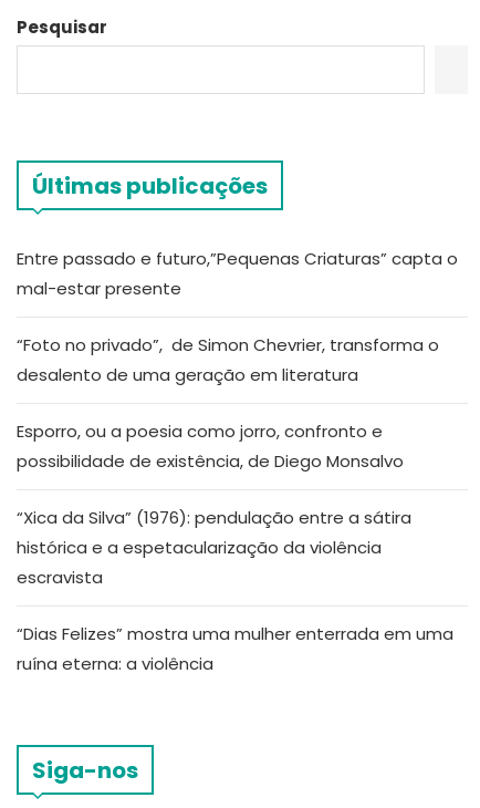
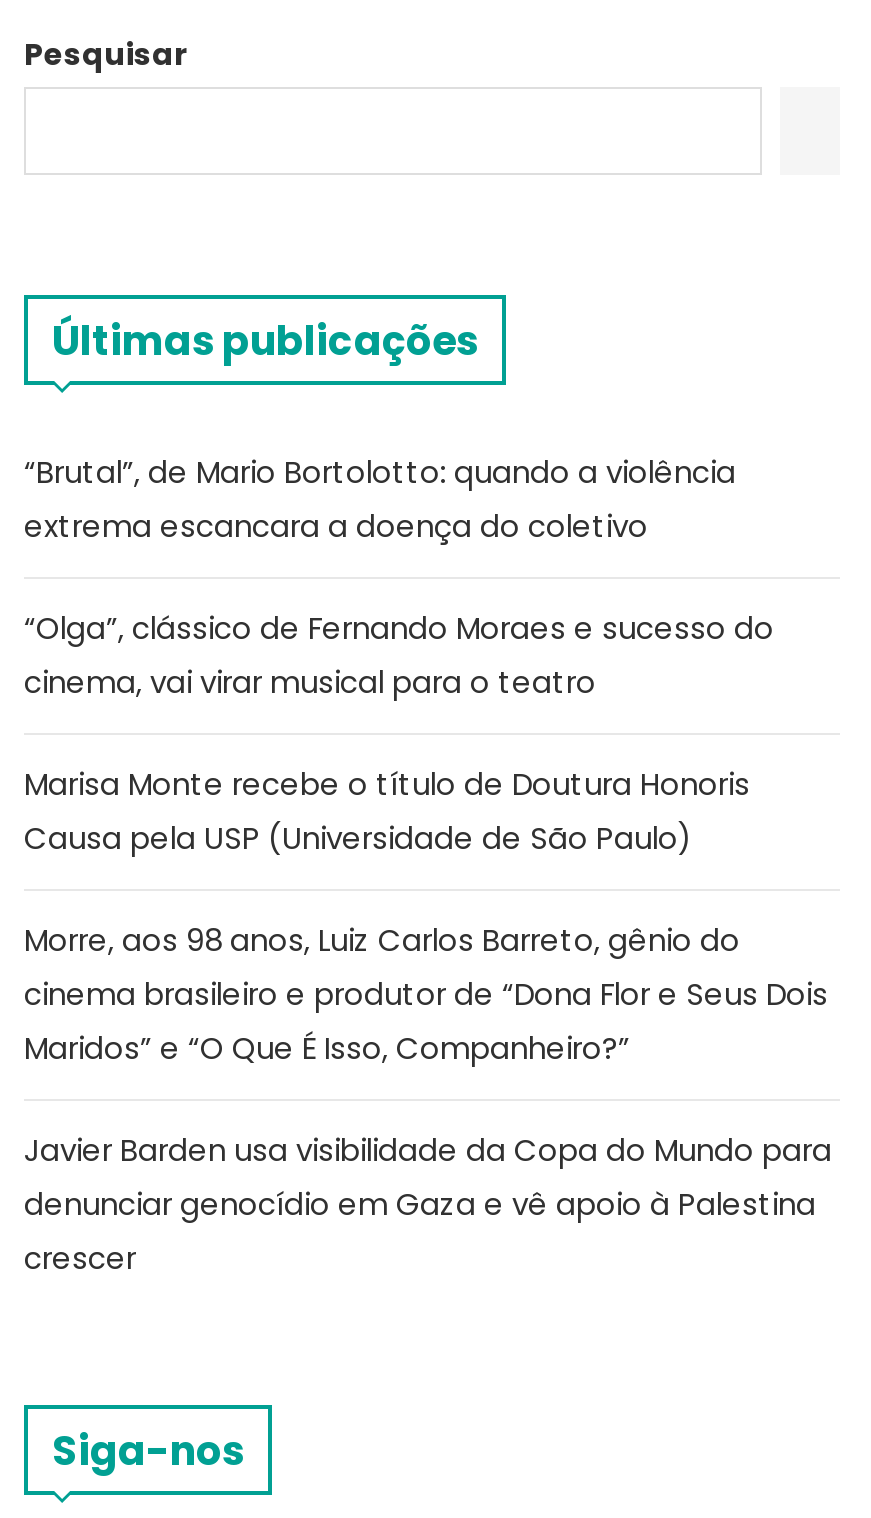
- Entre passado e futuro,”Pequenas Criaturas” capta o
- mal-estar presente
+ “Brutal”, de Mario Bortolotto: quando a violência
+ extrema escancara a doença do coletivo

- “Foto no privado”, de Simon Chevrier, transforma o
- desalento de uma geração em literatura
+ “Olga”, clássico de Fernando Moraes e sucesso do
+ cinema, vai virar musical para o teatro

- Esporro, ou a poesia como jorro, confronto e
- possibilidade de existência, de Diego Monsalvo
+ Marisa Monte recebe o título de Doutura Honoris
+ Causa pela USP (Universidade de São Paulo)

- “Xica da Silva” (1976): pendulação entre a sátira
- histórica e a espetacularização da violência
- escravista
+ Morre, aos 98 anos, Luiz Carlos Barreto, gênio do
+ cinema brasileiro e produtor de “Dona Flor e Seus Dois
+ Maridos” e “O Que É Isso, Companheiro?”

- “Dias Felizes” mostra uma mulher enterrada em uma
- ruína eterna: a violência
+ Javier Barden usa visibilidade da Copa do Mundo para
+ denunciar genocídio em Gaza e vê apoio à Palestina
+ crescer
